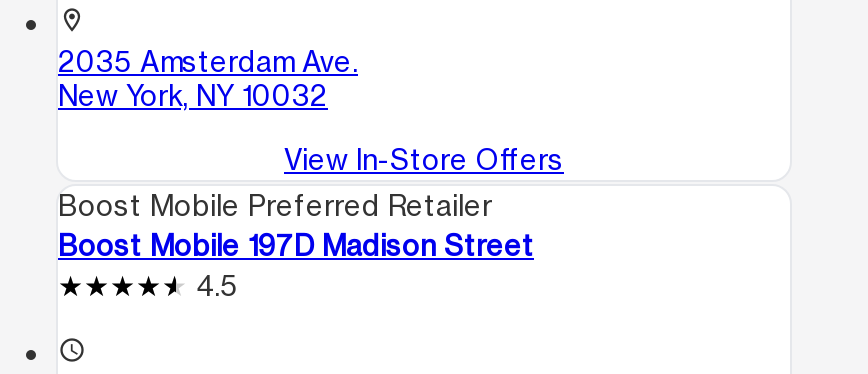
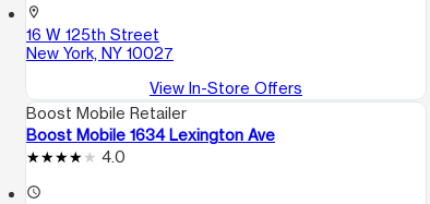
- 2035 Amsterdam Ave.
- New York, NY 10032
+ 16 W 125th Street
+ New York, NY 10027

- Boost Mobile Preferred Retailer
- Boost Mobile 197D Madison Street
- 4.5
+ Boost Mobile Retailer
+ Boost Mobile 1634 Lexington Ave
+ 4.0
